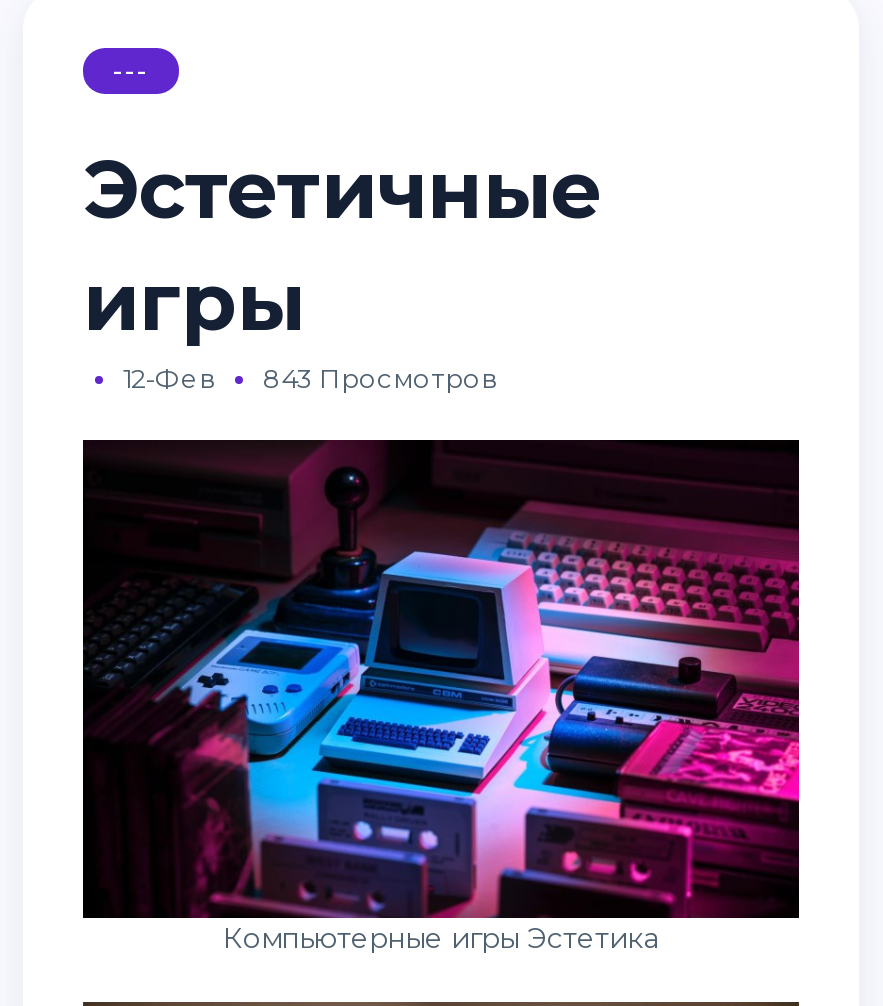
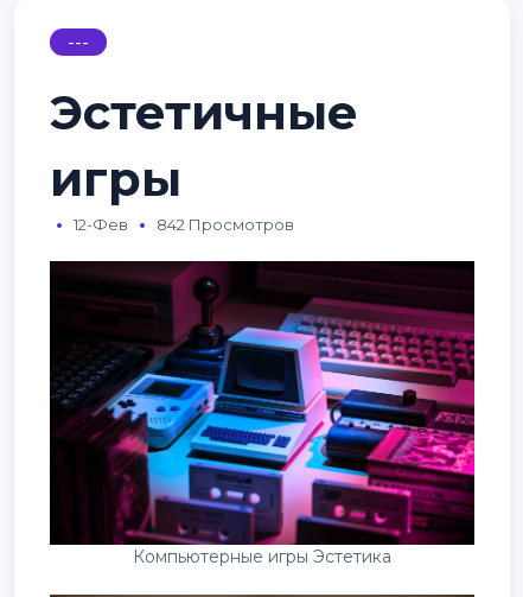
- 12-Фев 843 Просмотров
+ 12-Фев 842 Просмотров
